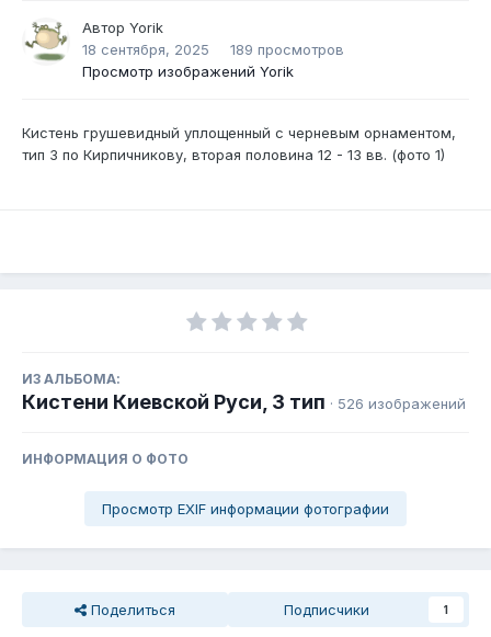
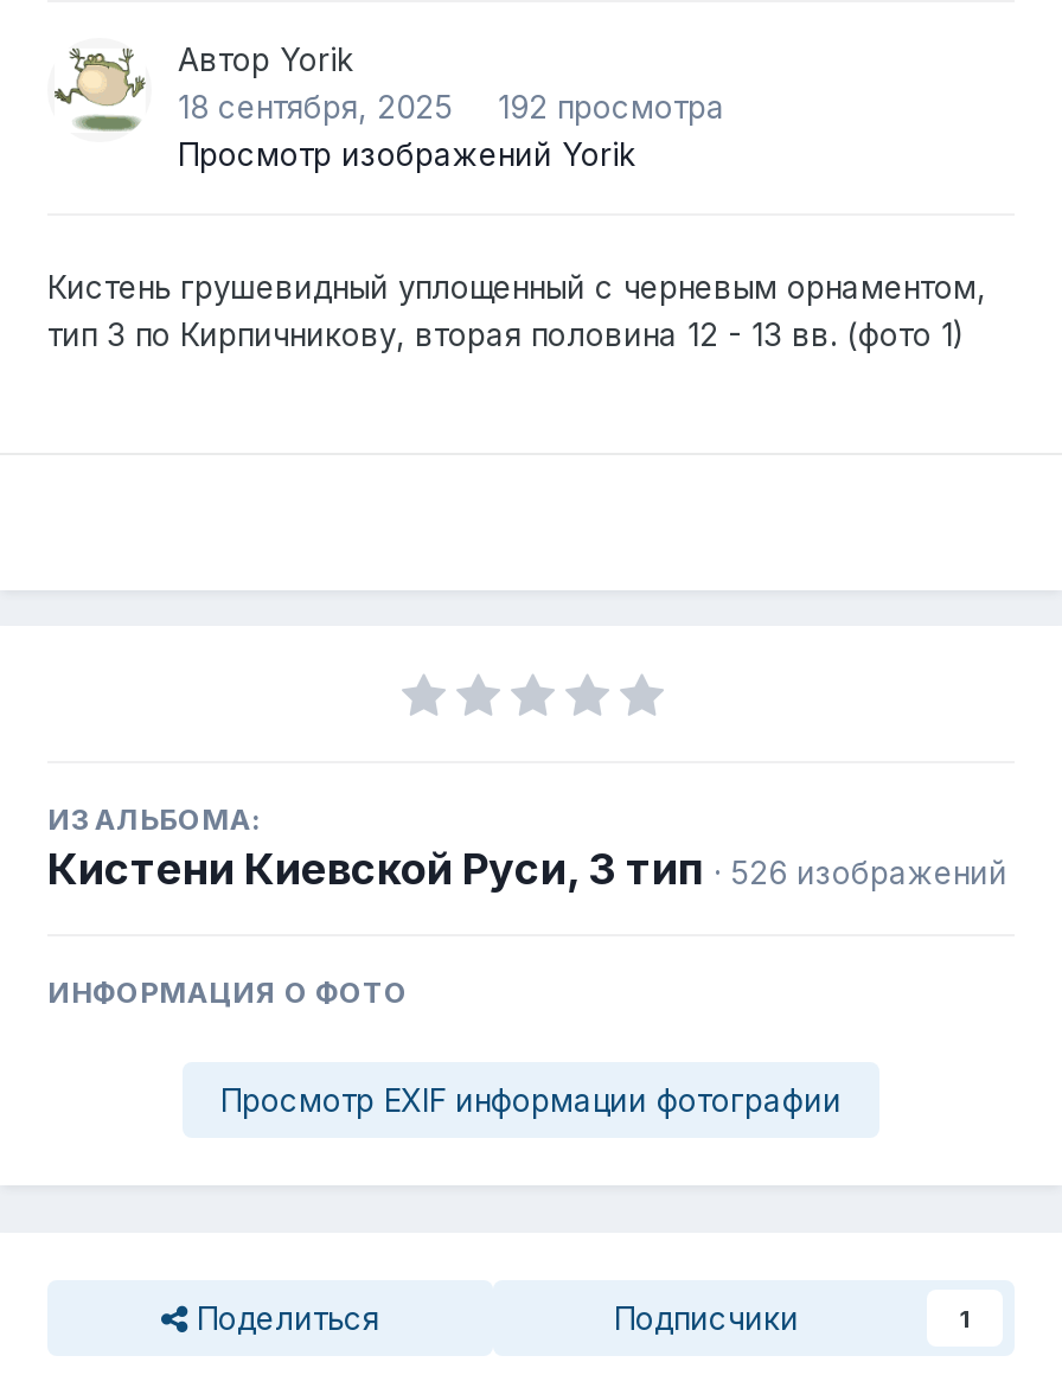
- 18 сентября, 2025 189 просмотров
+ 18 сентября, 2025 192 просмотра
